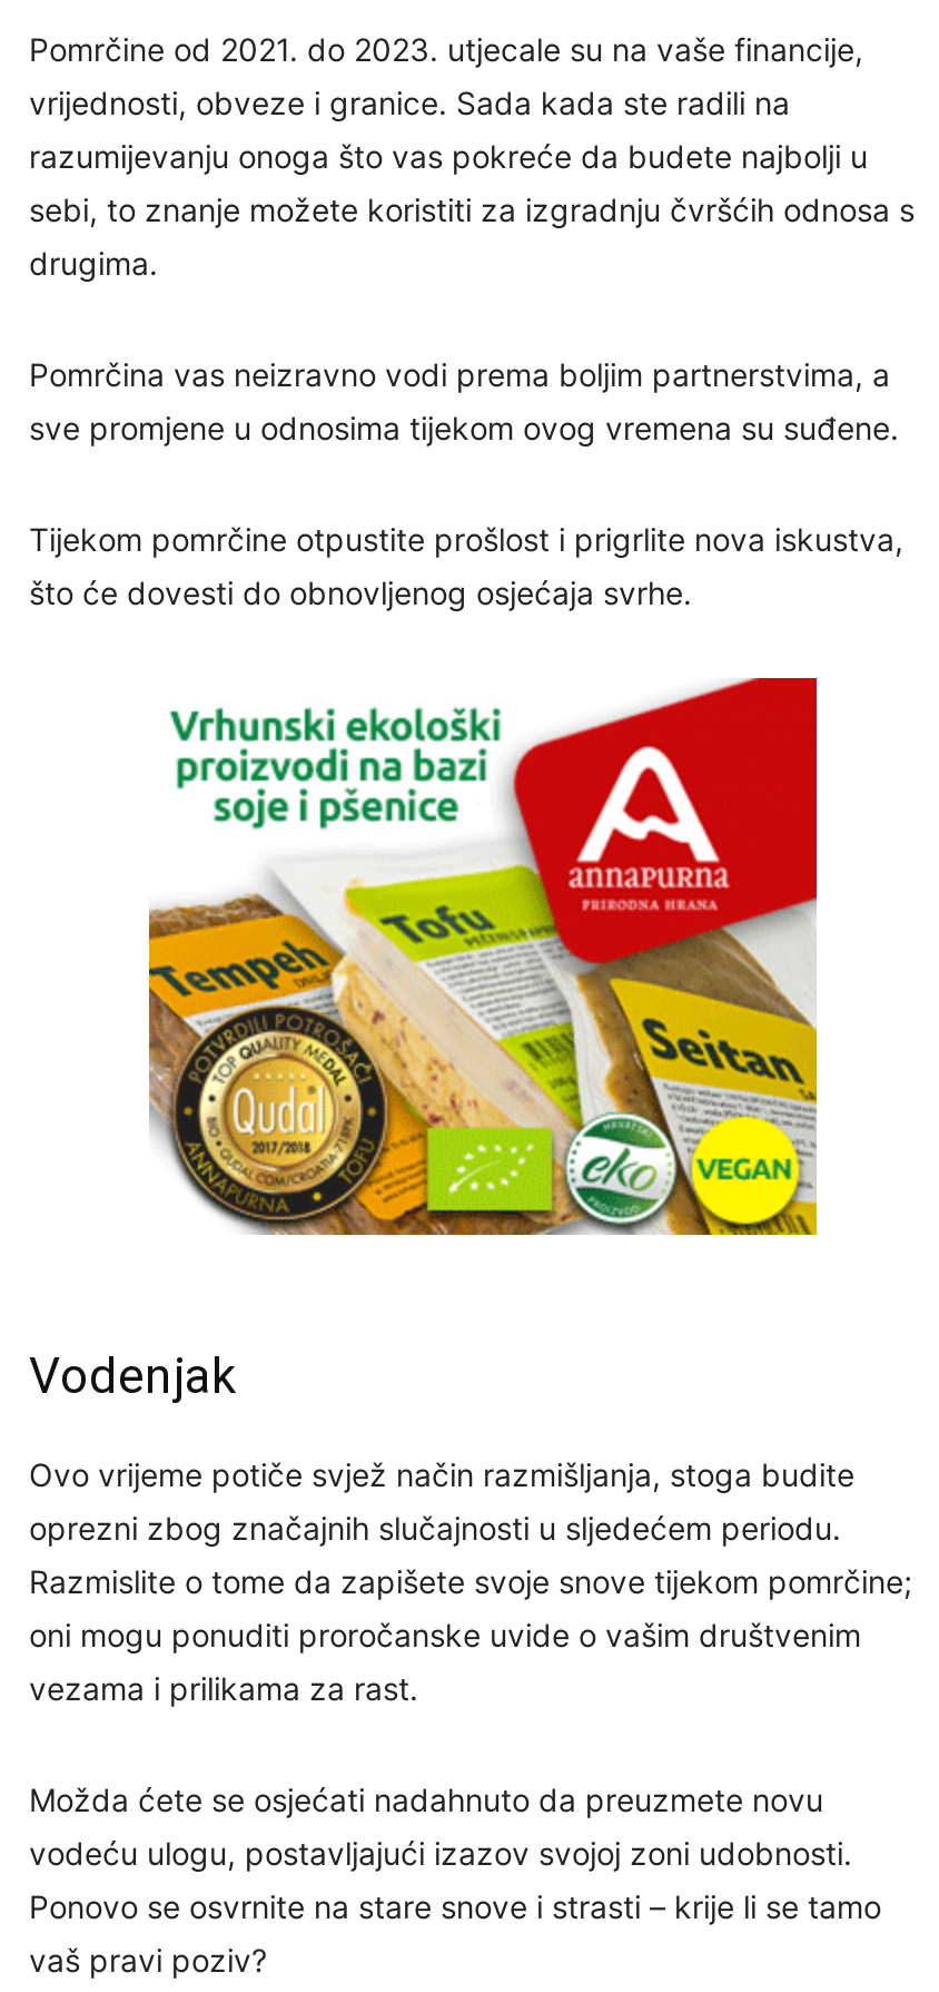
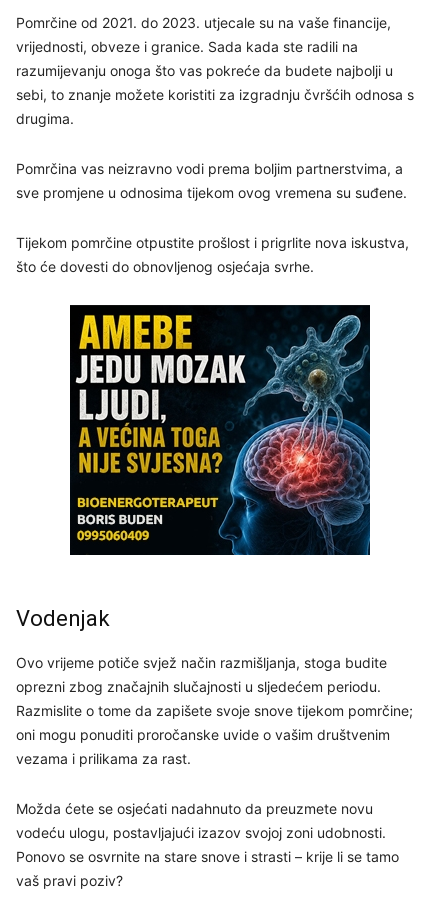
- [image]
+ [image]
